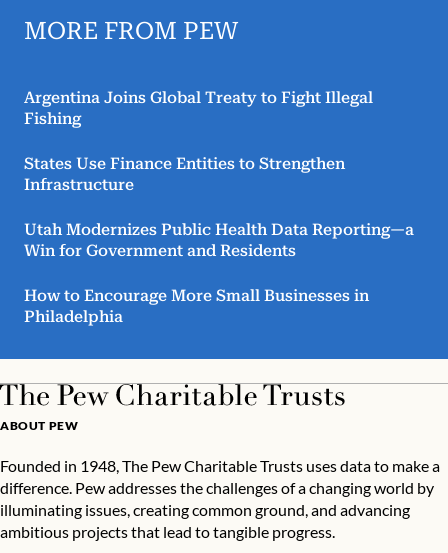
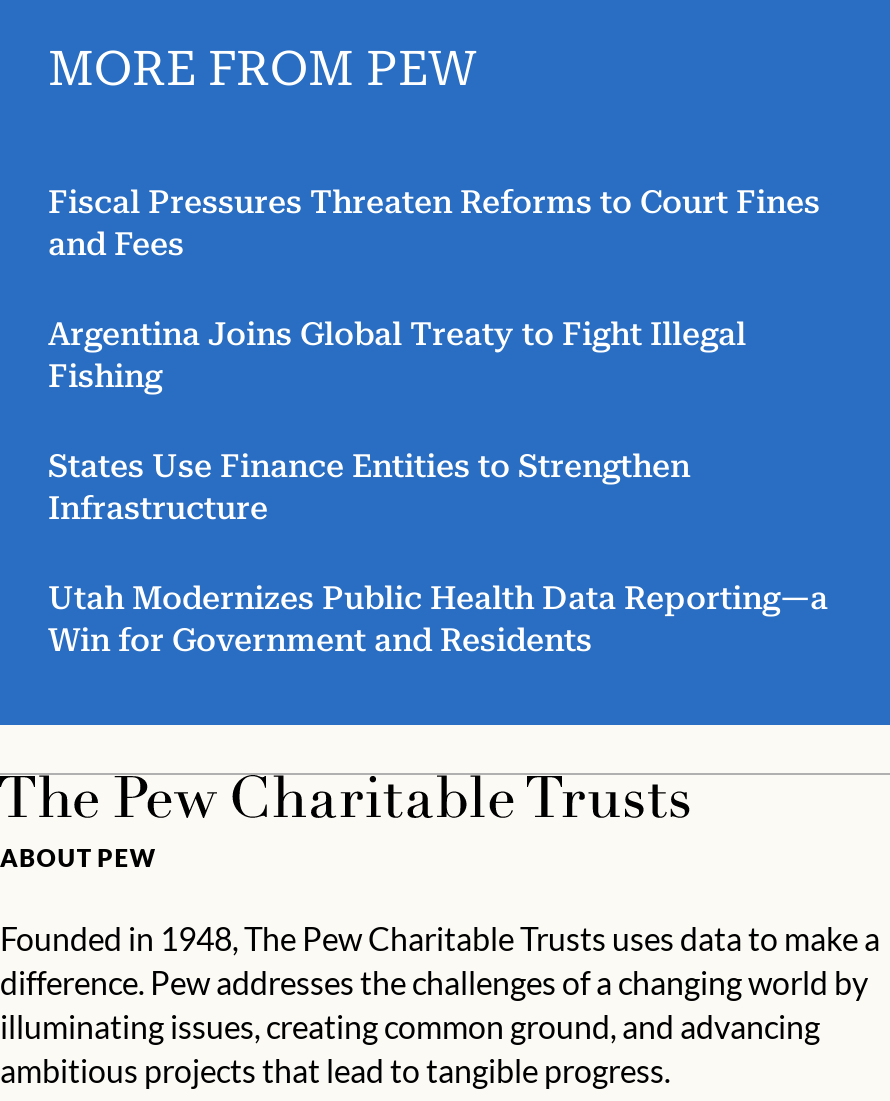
+ Fiscal Pressures Threaten Reforms to Court Fines
+ and Fees

moved down: Argentina Joins Global Treaty to Fight Illegal | Fishing | States Use Finance Entities to Strengthen | Infrastructure | Utah Modernizes Public Health Data Reporting—a | Win for Government and Residents

- How to Encourage More Small Businesses in
- Philadelphia
